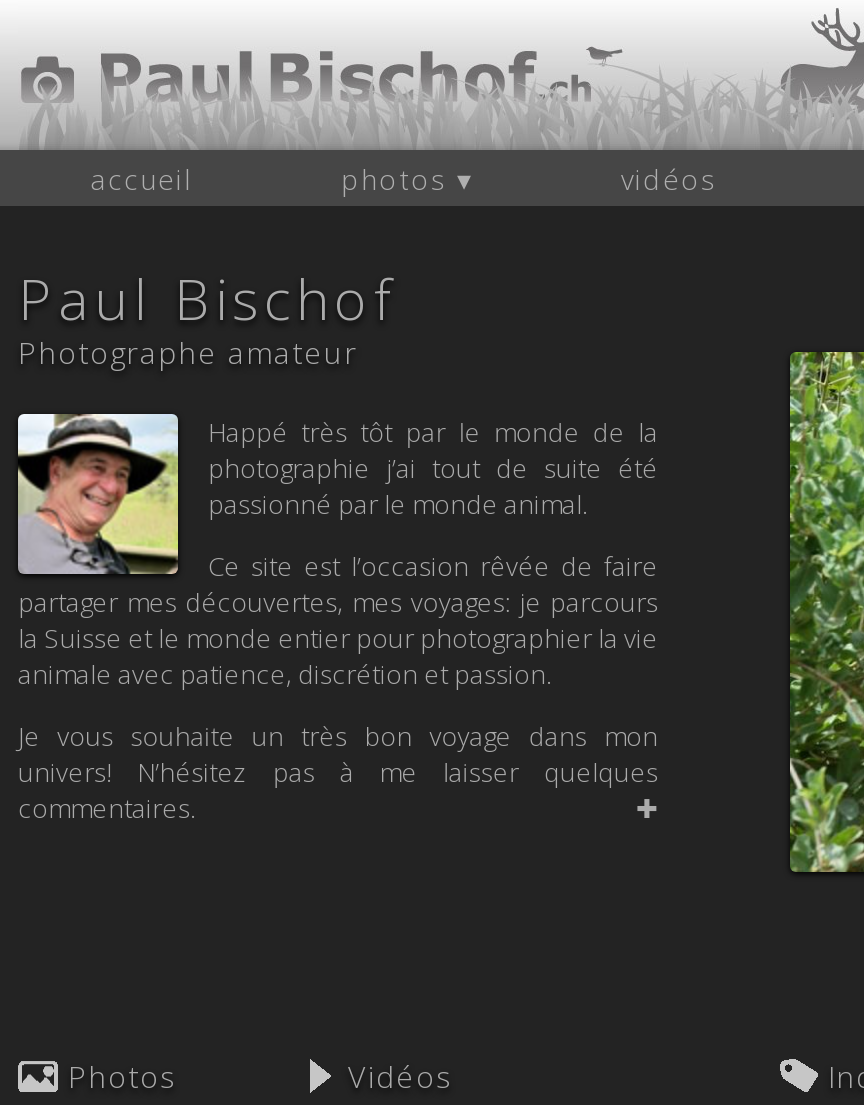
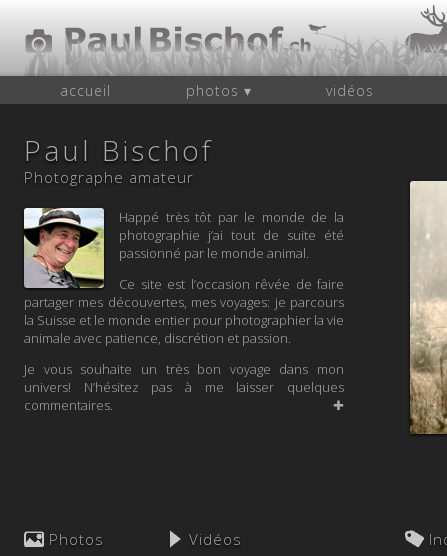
- [image]
+ [image]
